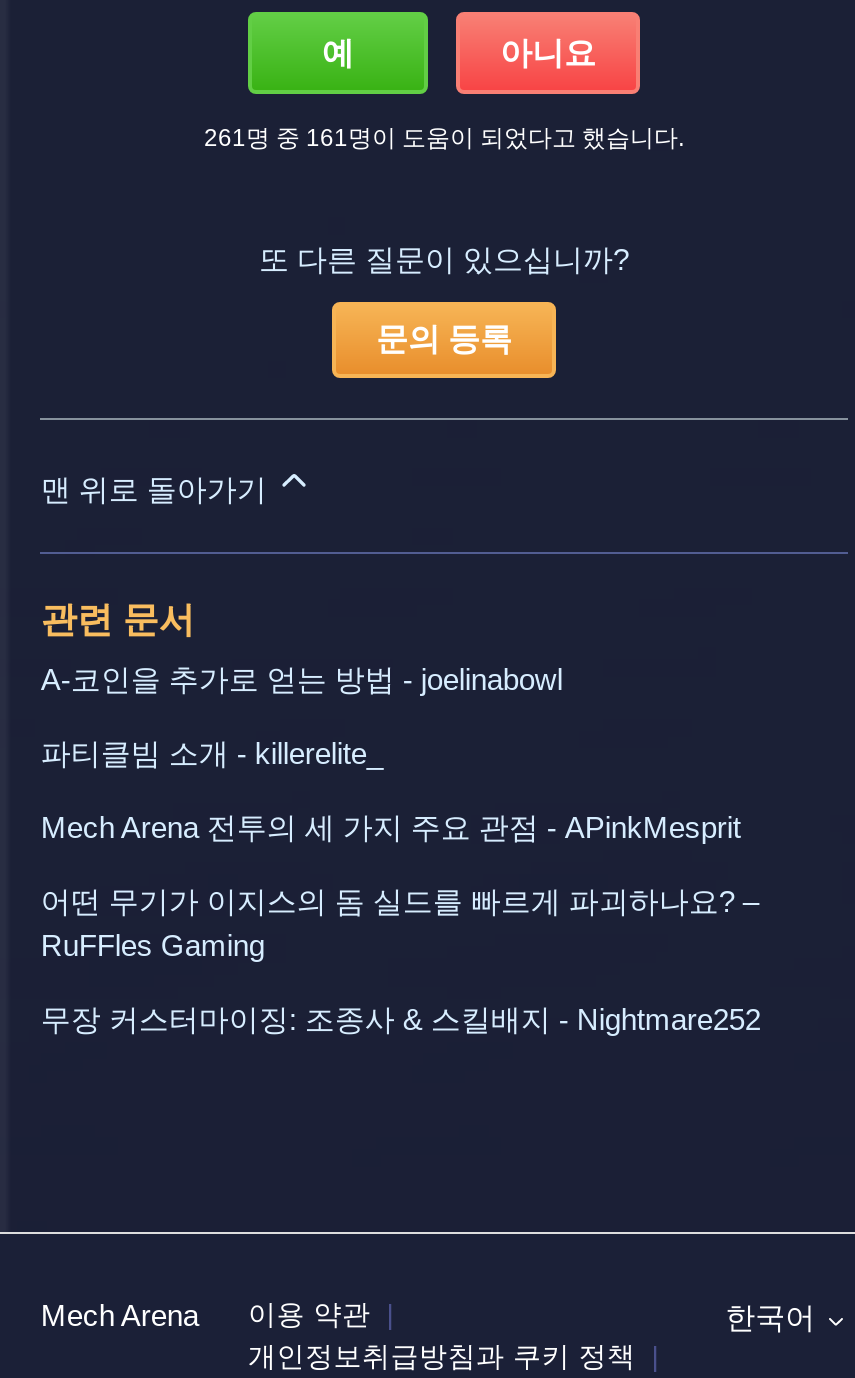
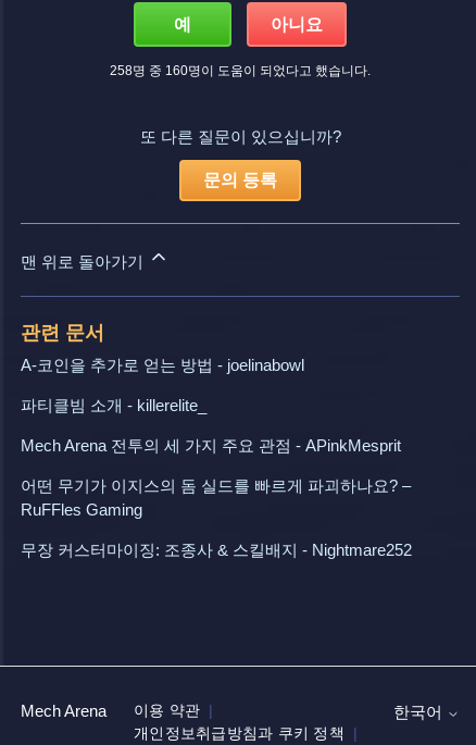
- 261명 중 161명이 도움이 되었다고 했습니다.
+ 258명 중 160명이 도움이 되었다고 했습니다.
